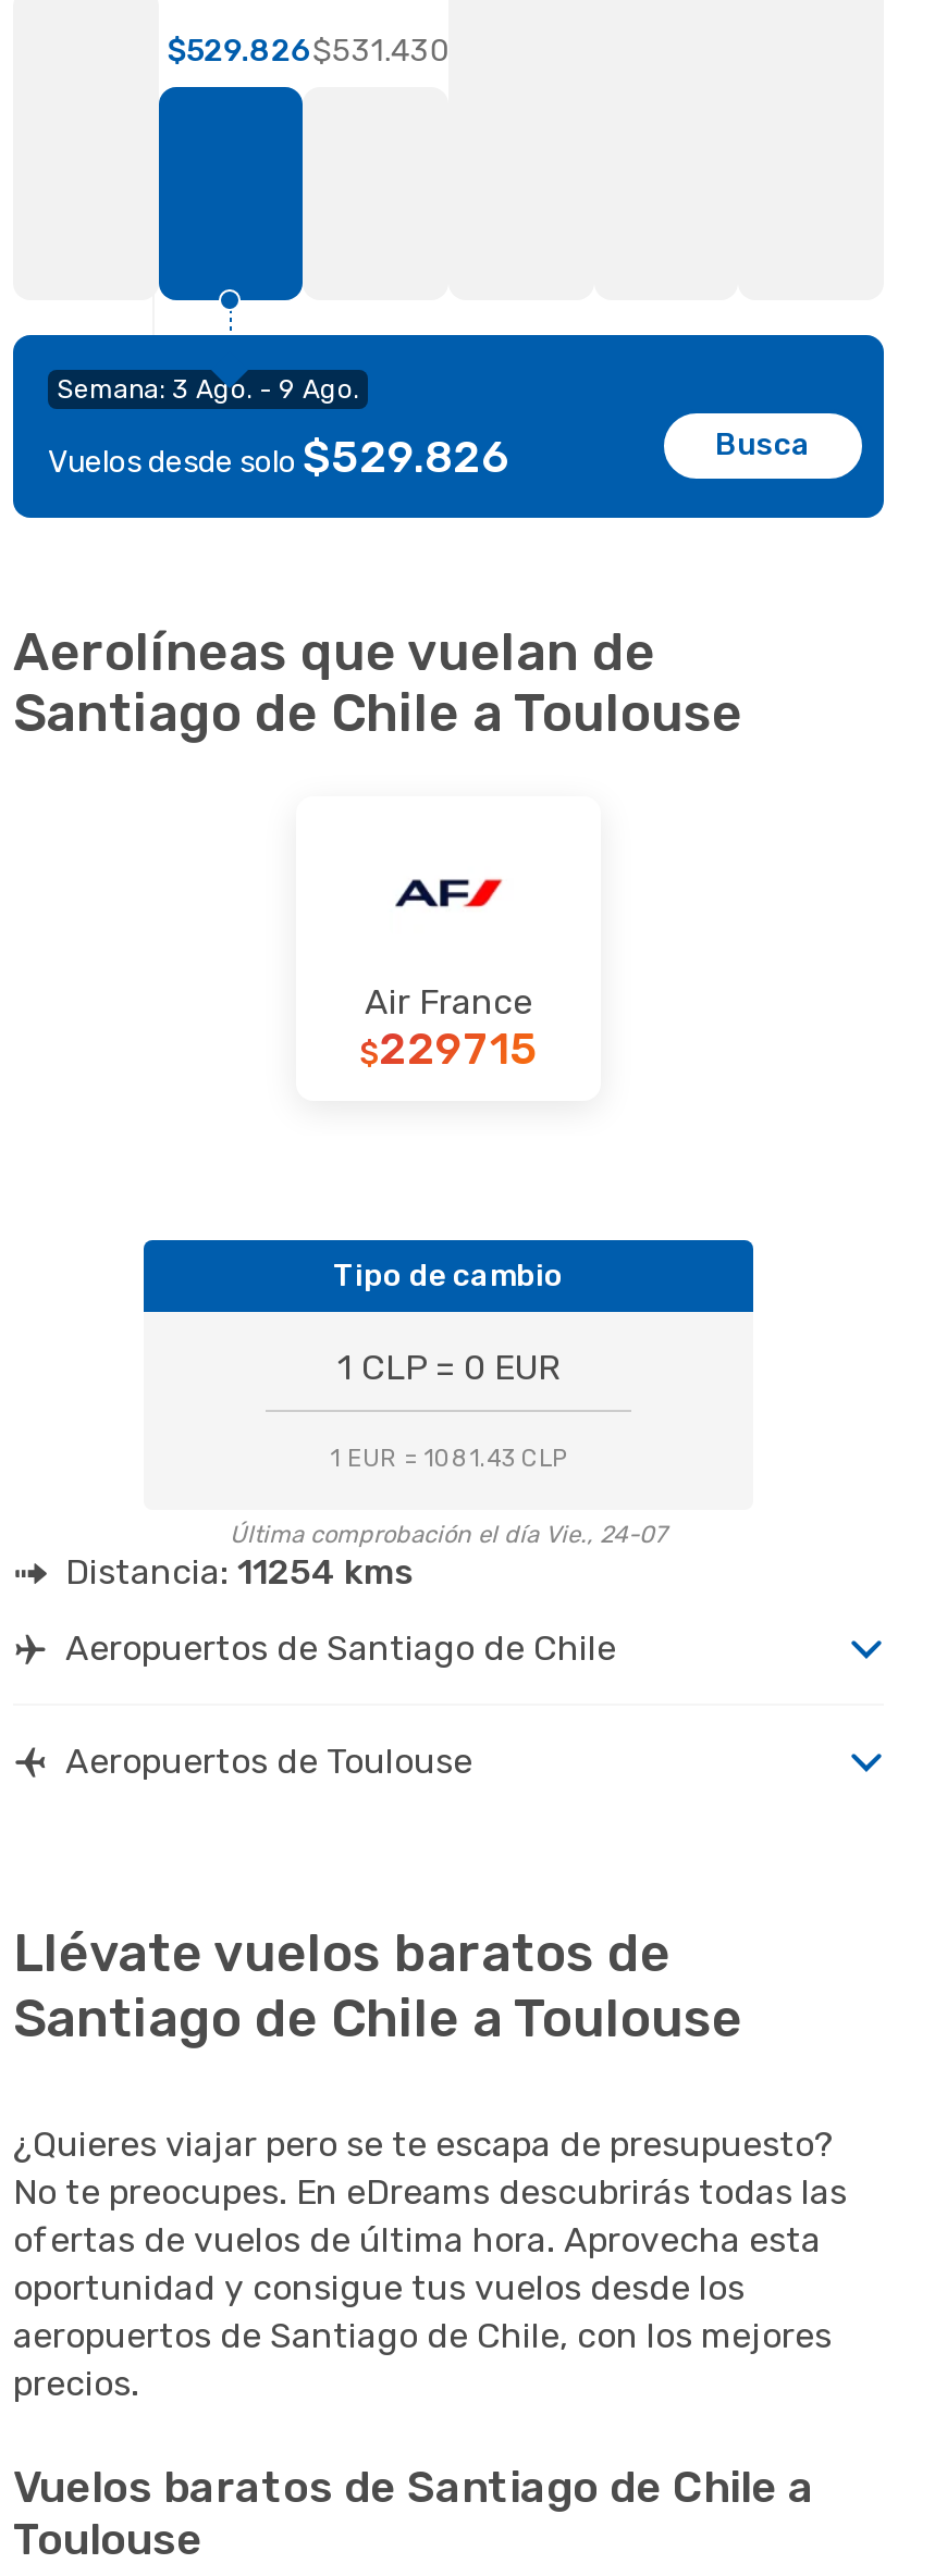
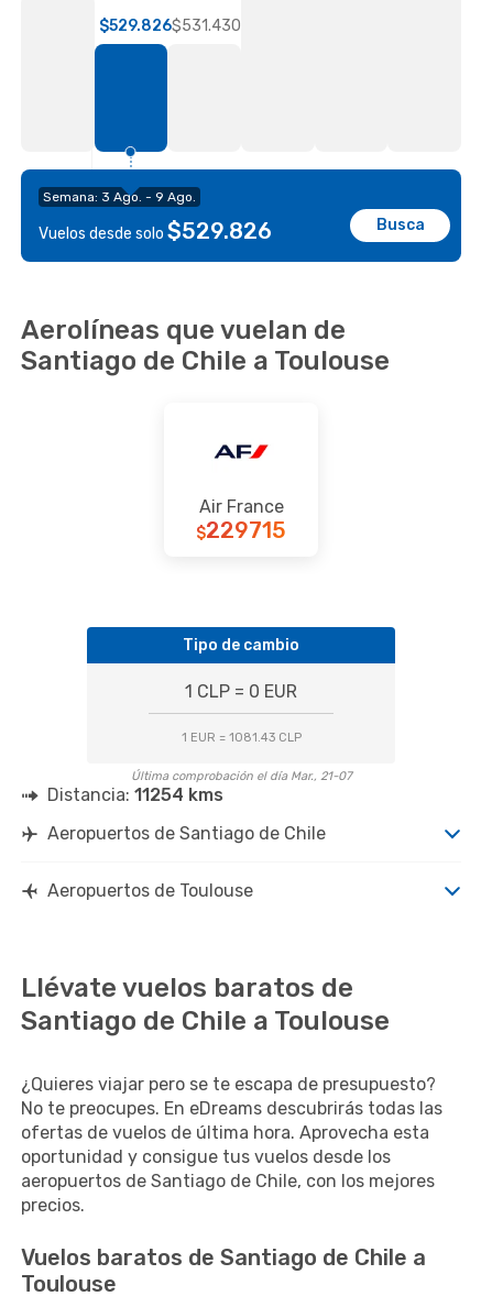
- Última comprobación el día Vie., 24-07
+ Última comprobación el día Mar., 21-07
